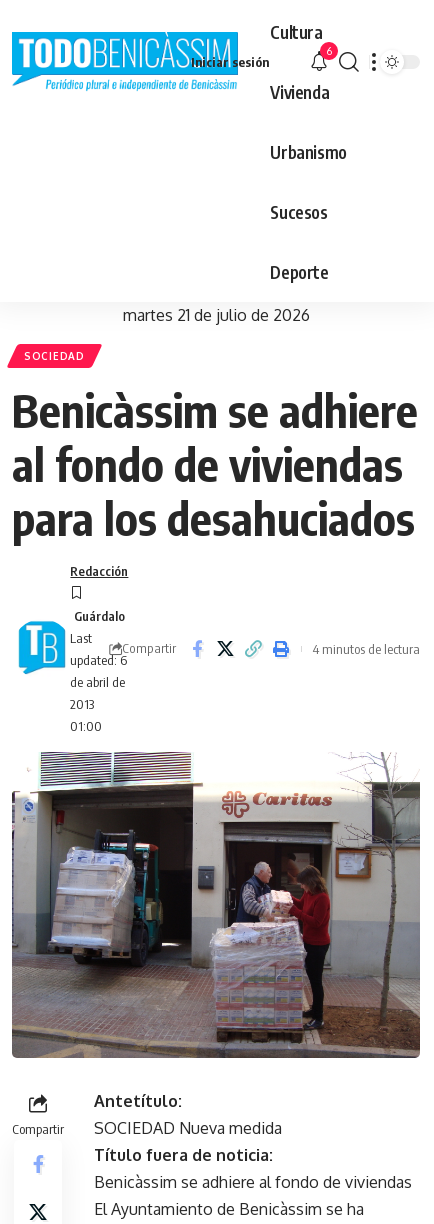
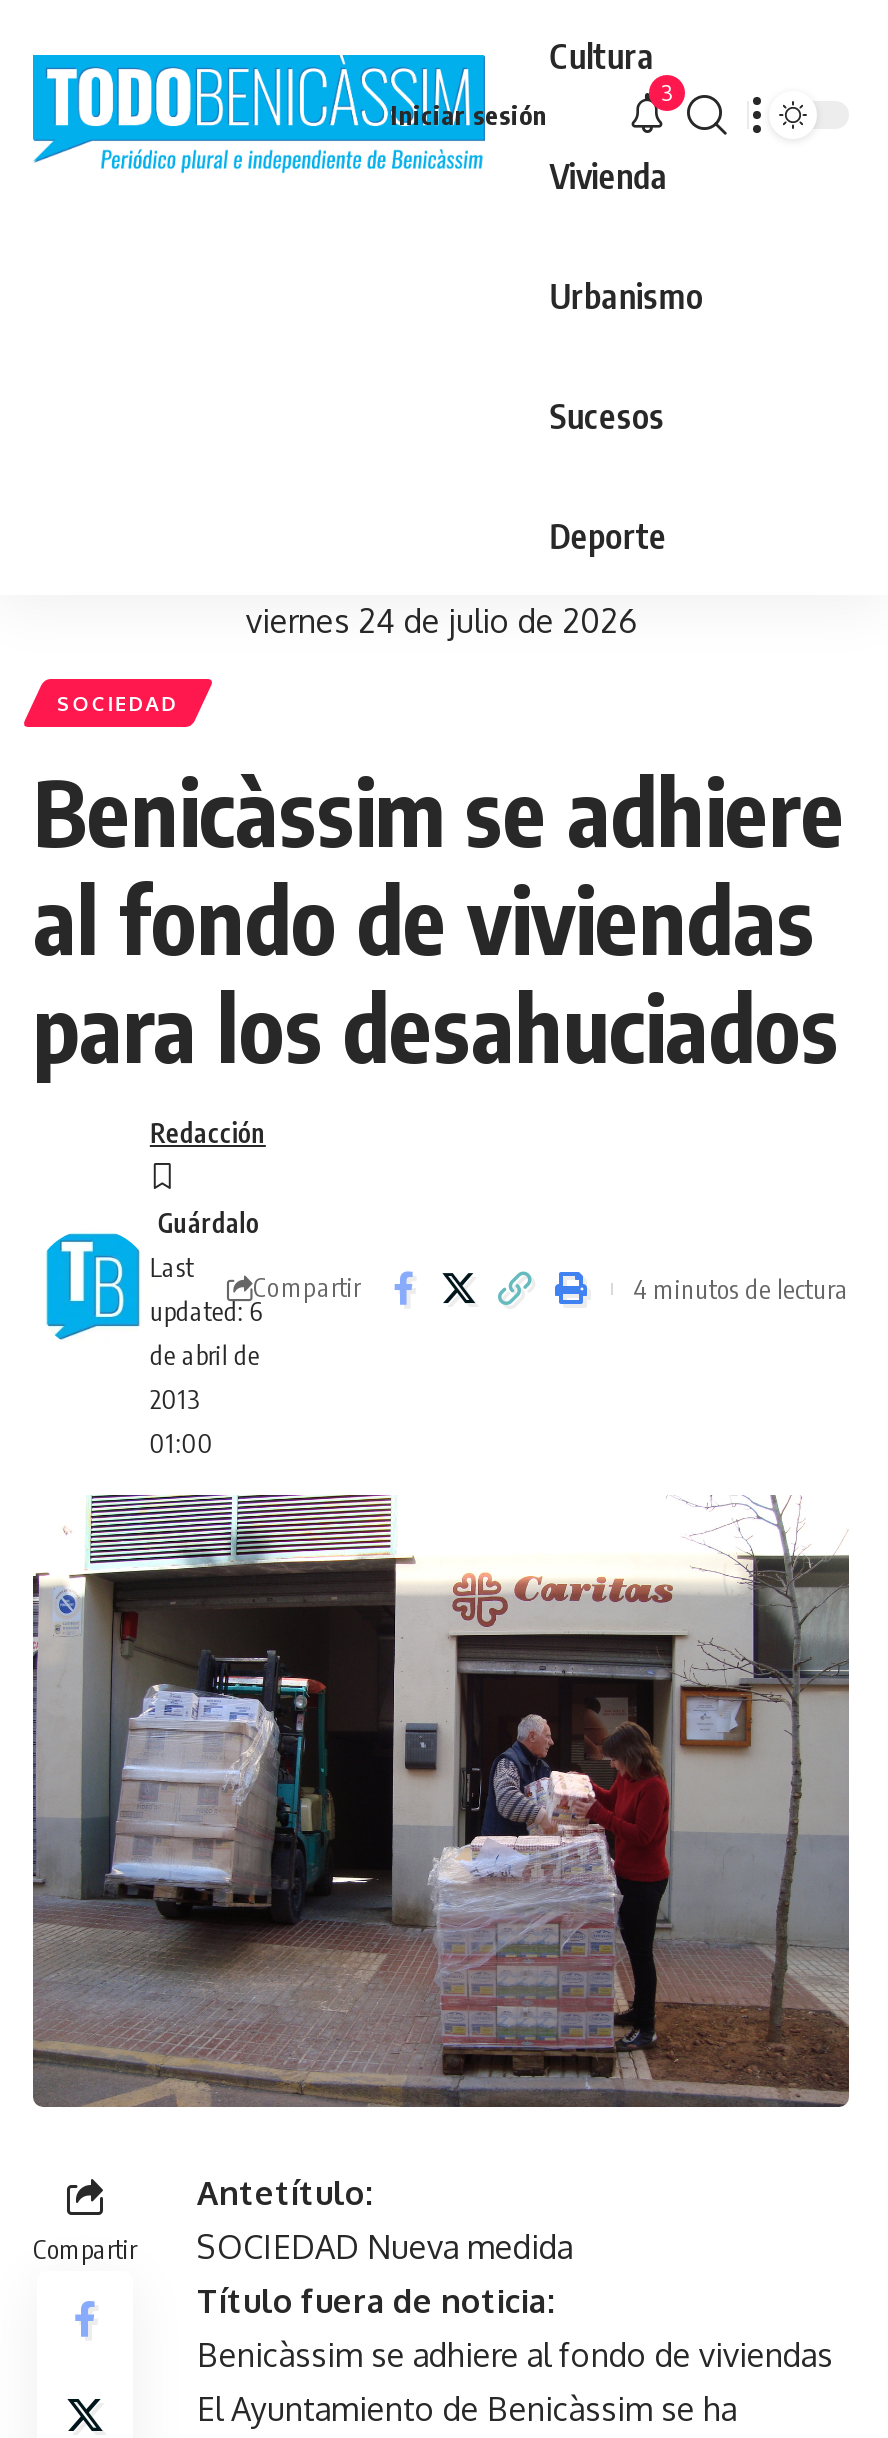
- 6
+ 3

- martes 21 de julio de 2026
+ viernes 24 de julio de 2026
